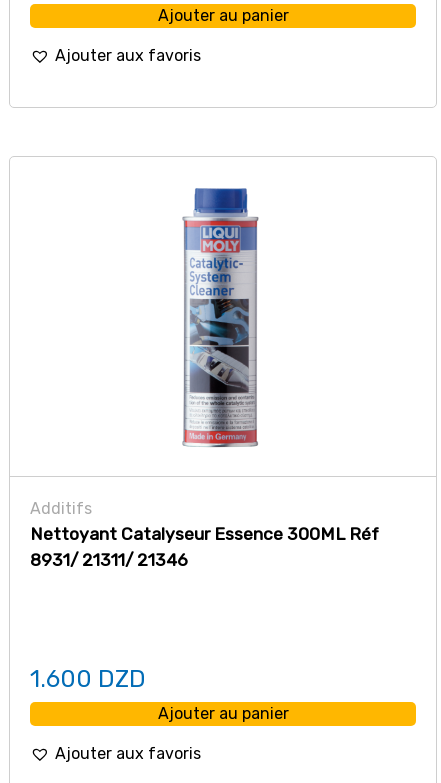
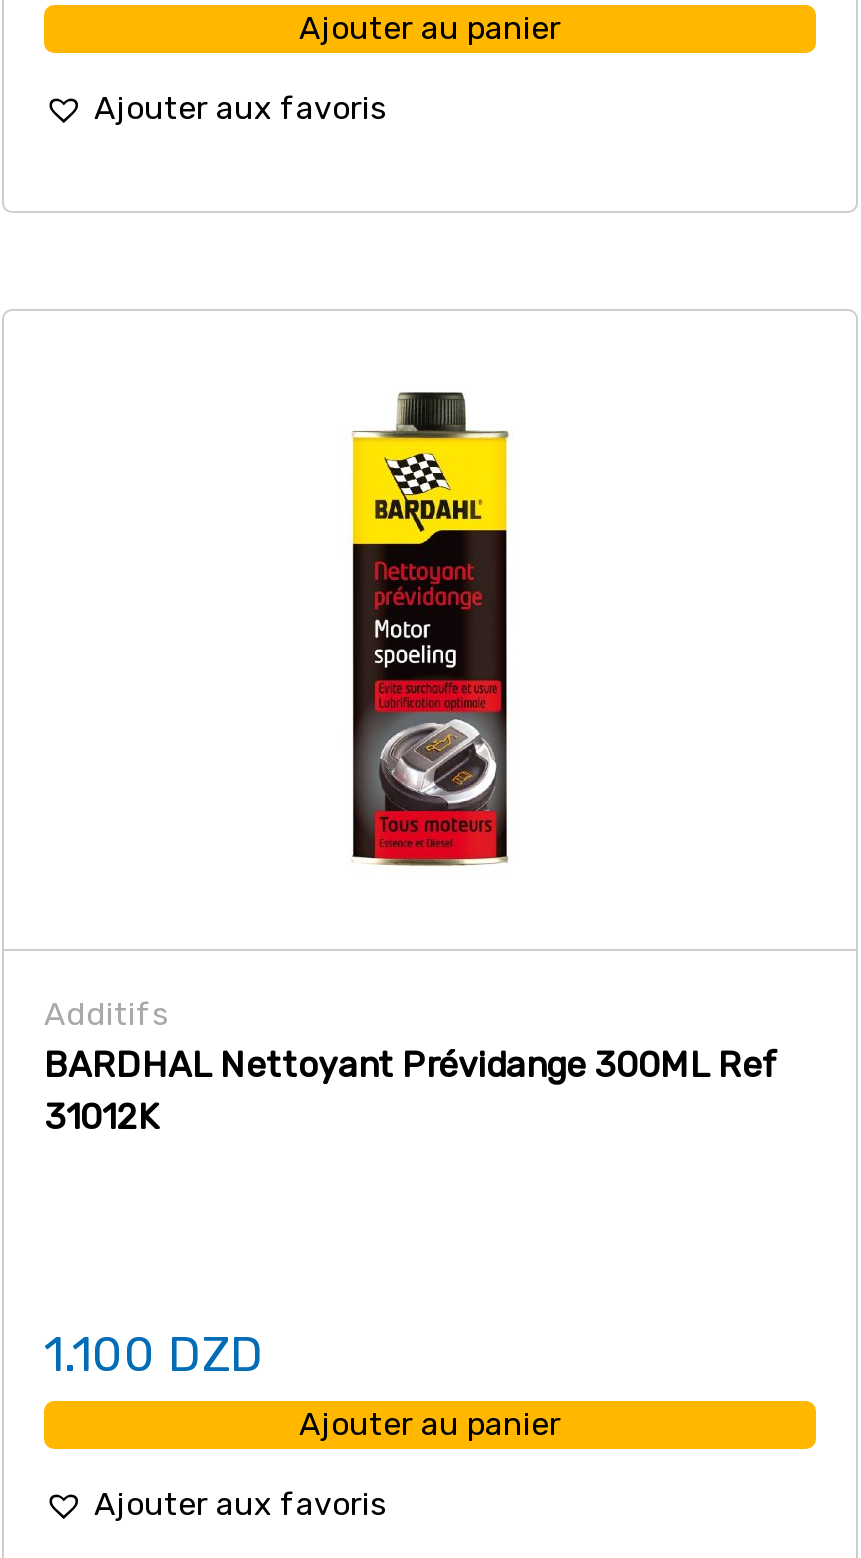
- [image]
+ [image]

- Nettoyant Catalyseur Essence 300ML Réf
- 8931/ 21311/ 21346
+ BARDHAL Nettoyant Prévidange 300ML Ref
+ 31012K

- 1.600 DZD
+ 1.100 DZD
